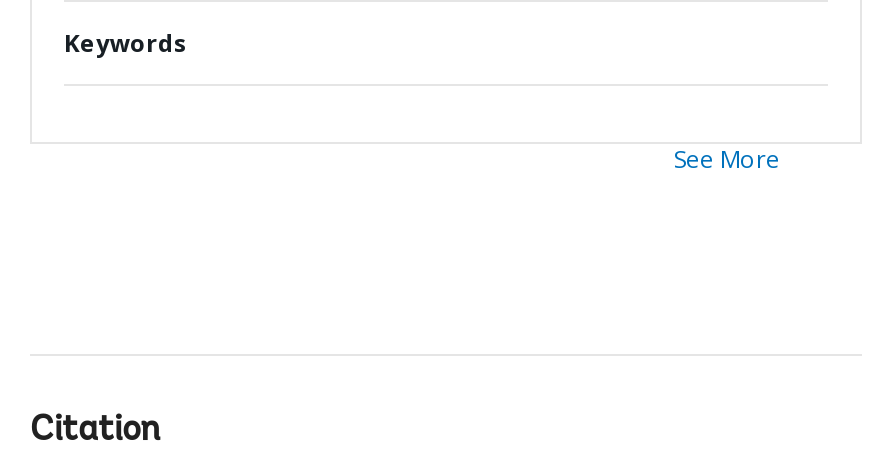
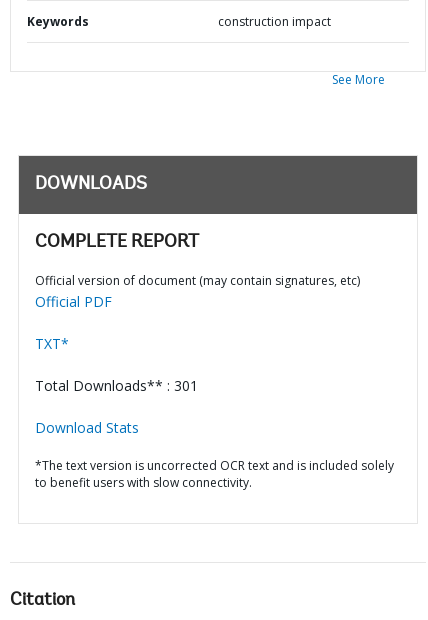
+ construction impact

+ DOWNLOADS
+ COMPLETE REPORT
+ Official version of document (may contain signatures, etc)
+ Official PDF
+ TXT*
+ Total Downloads** : 301
+ Download Stats
+ *The text version is uncorrected OCR text and is included solely
+ to benefit users with slow connectivity.
